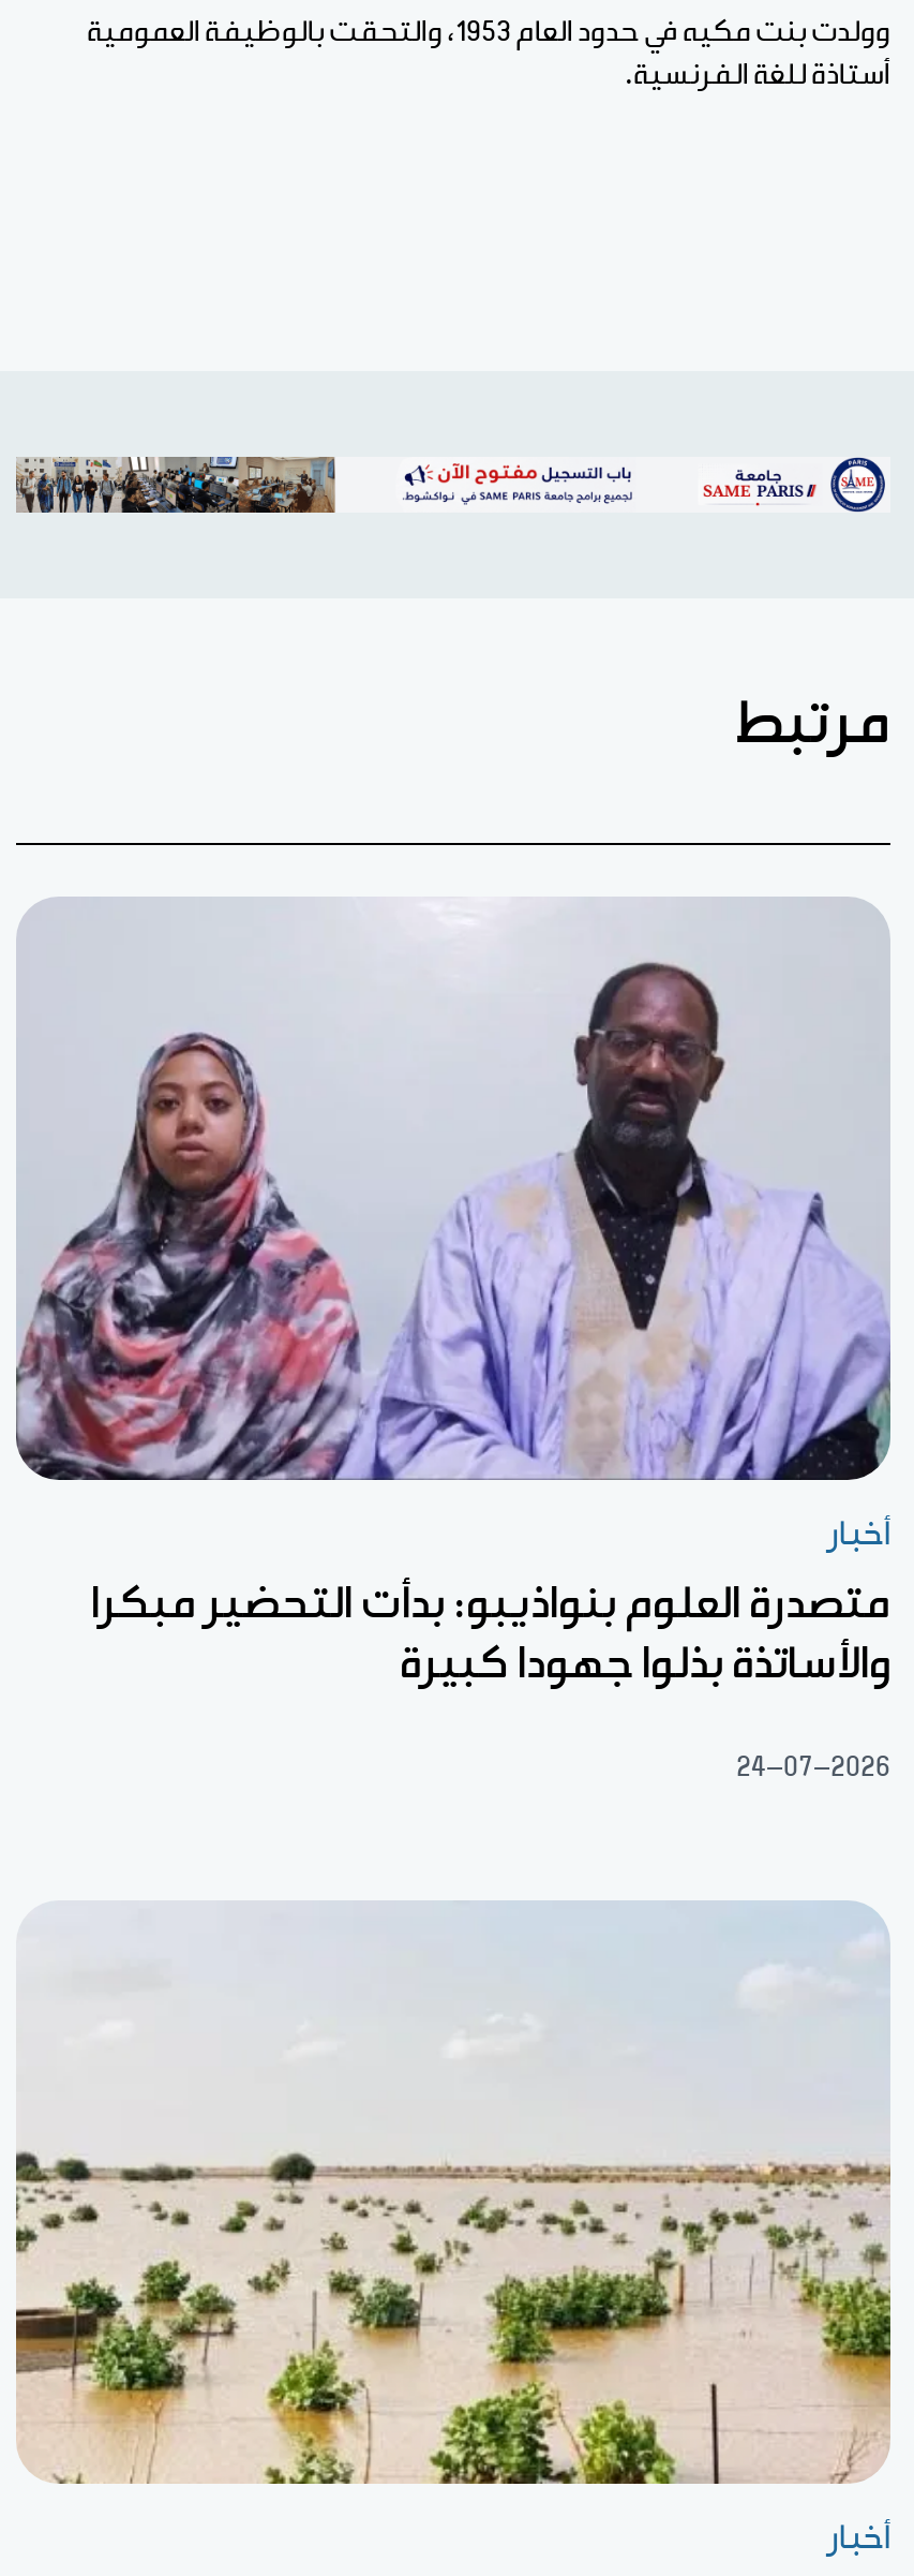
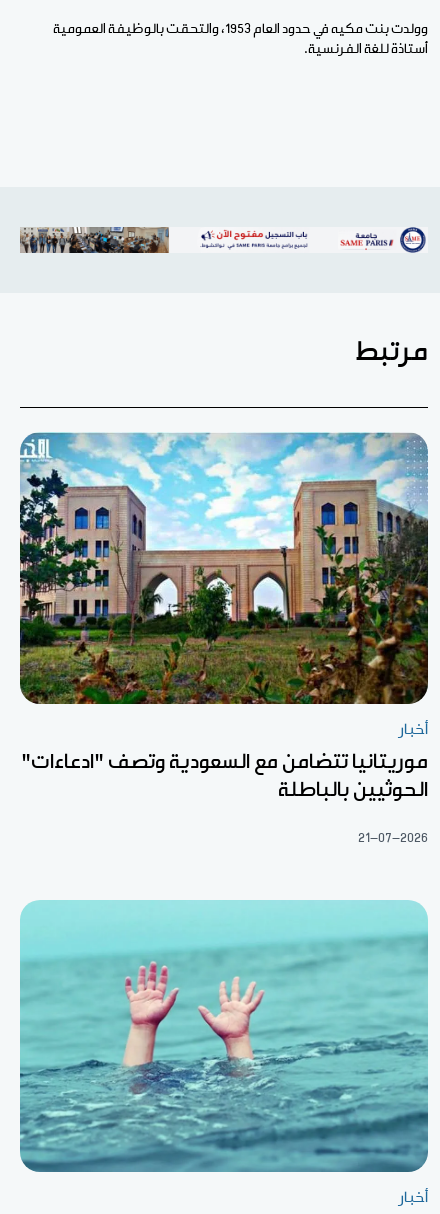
- [image]
+ [image]

- متصدرة العلوم بنواذيبو: بدأت التحضير مبكرا
- والأساتذة بذلوا جهودا كبيرة
+ موريتانيا تتضامن مع السعودية وتصف "ادعاءات"
+ الحوثيين بالباطلة

- 24-07-2026
+ 21-07-2026

- [image]
+ [image]
